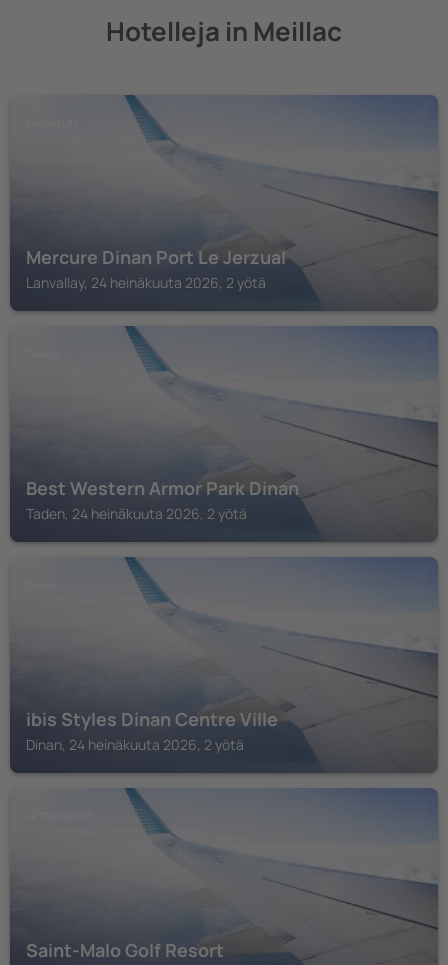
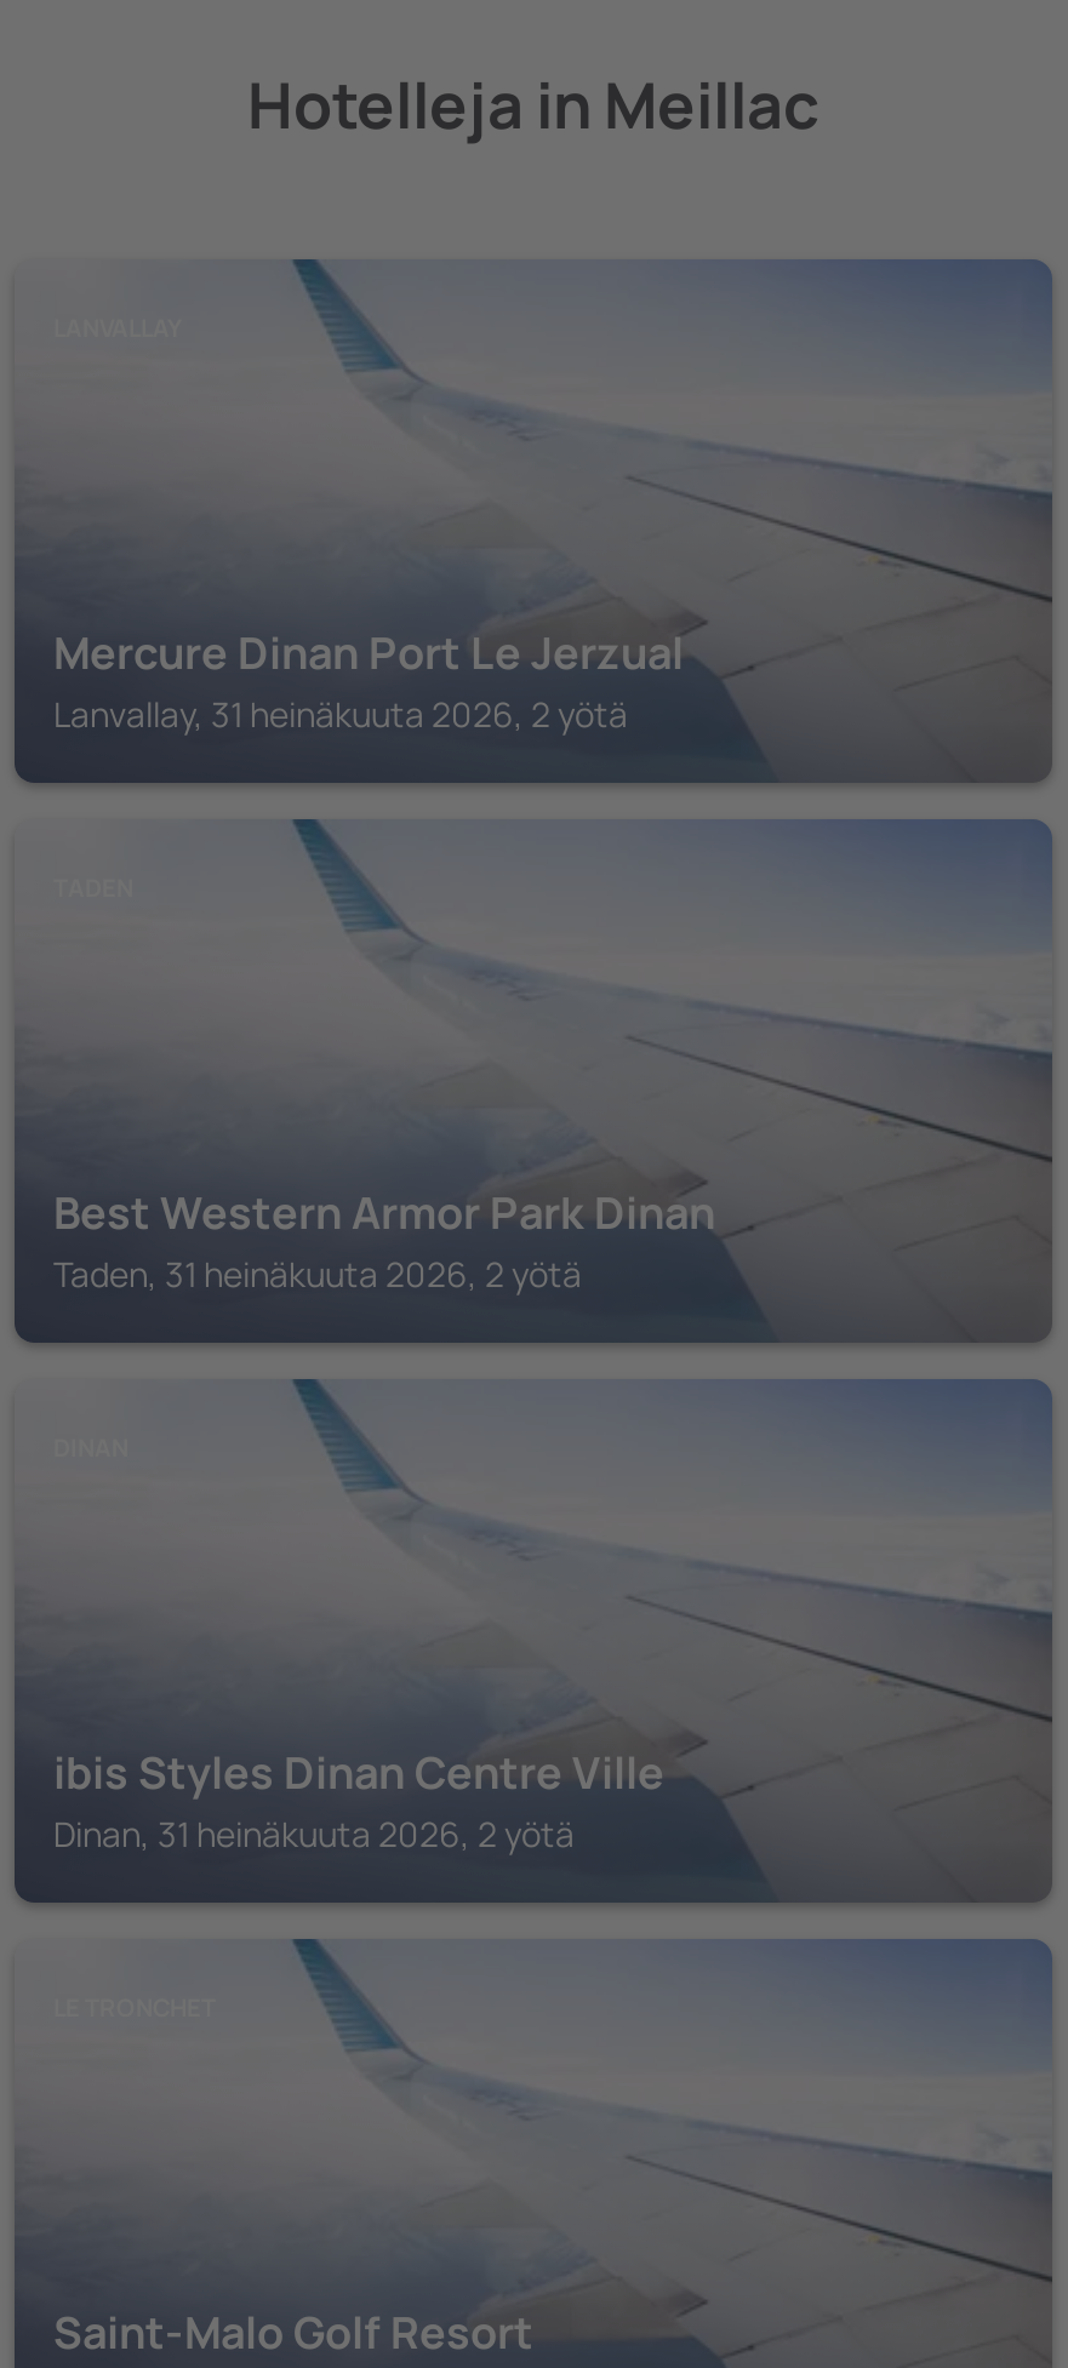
- Lanvallay, 24 heinäkuuta 2026, 2 yötä
+ Lanvallay, 31 heinäkuuta 2026, 2 yötä

- Taden, 24 heinäkuuta 2026, 2 yötä
+ Taden, 31 heinäkuuta 2026, 2 yötä

- Dinan, 24 heinäkuuta 2026, 2 yötä
+ Dinan, 31 heinäkuuta 2026, 2 yötä
